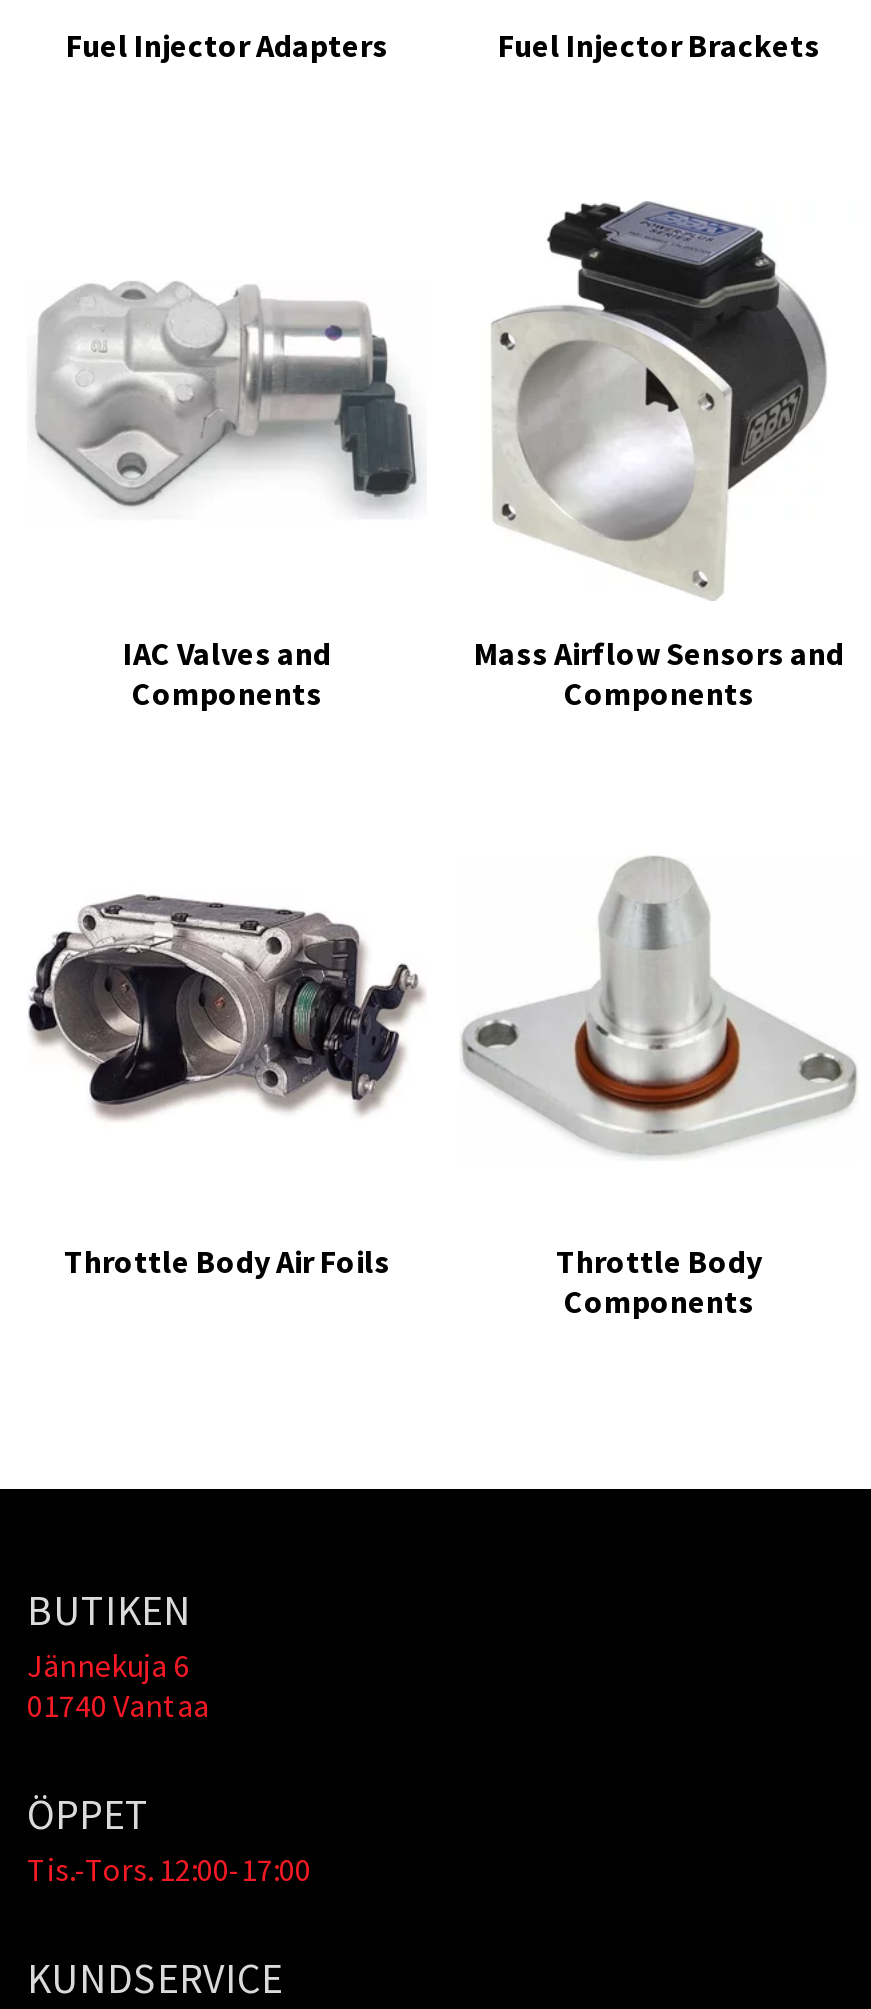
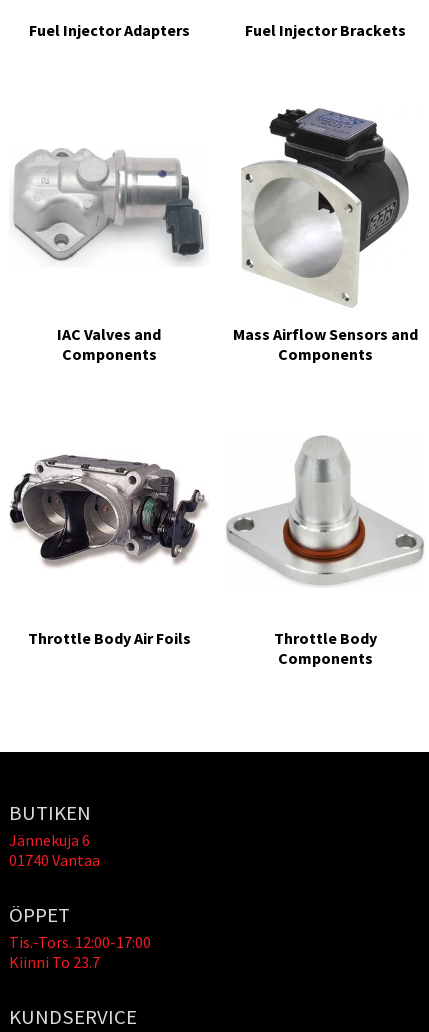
+ Kiinni To 23.7
